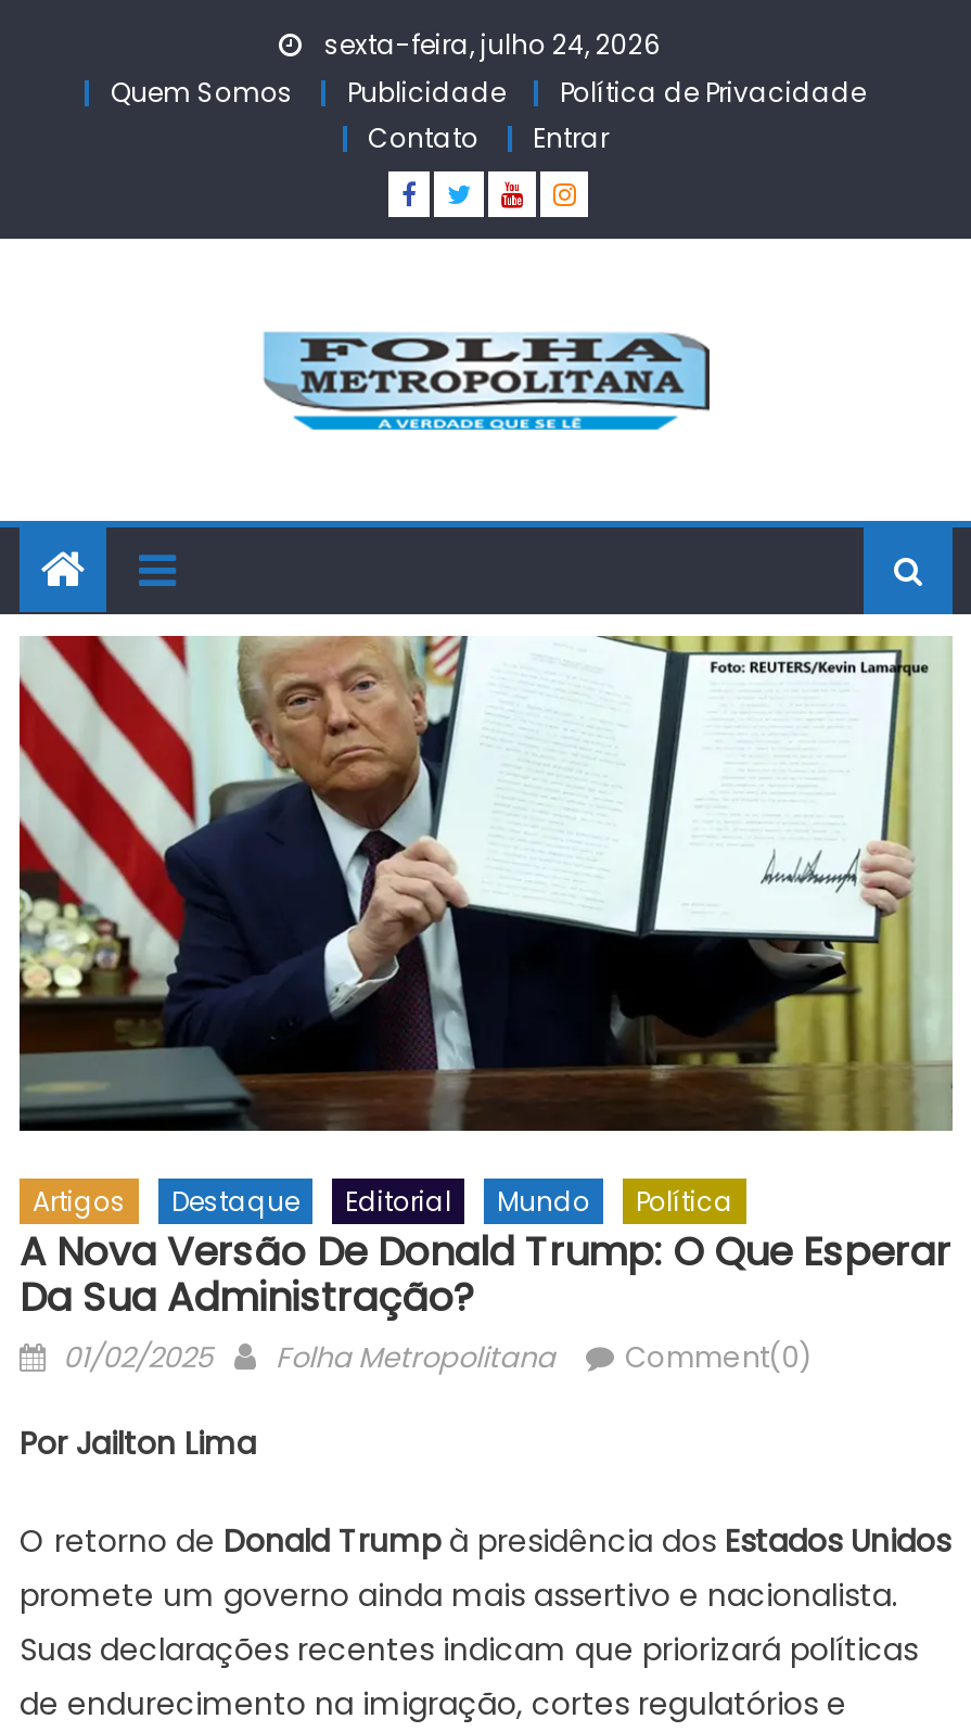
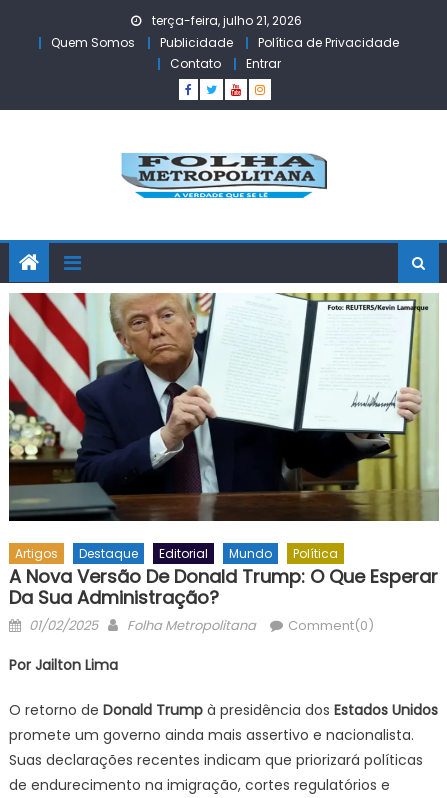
- sexta-feira, julho 24, 2026
+ terça-feira, julho 21, 2026
